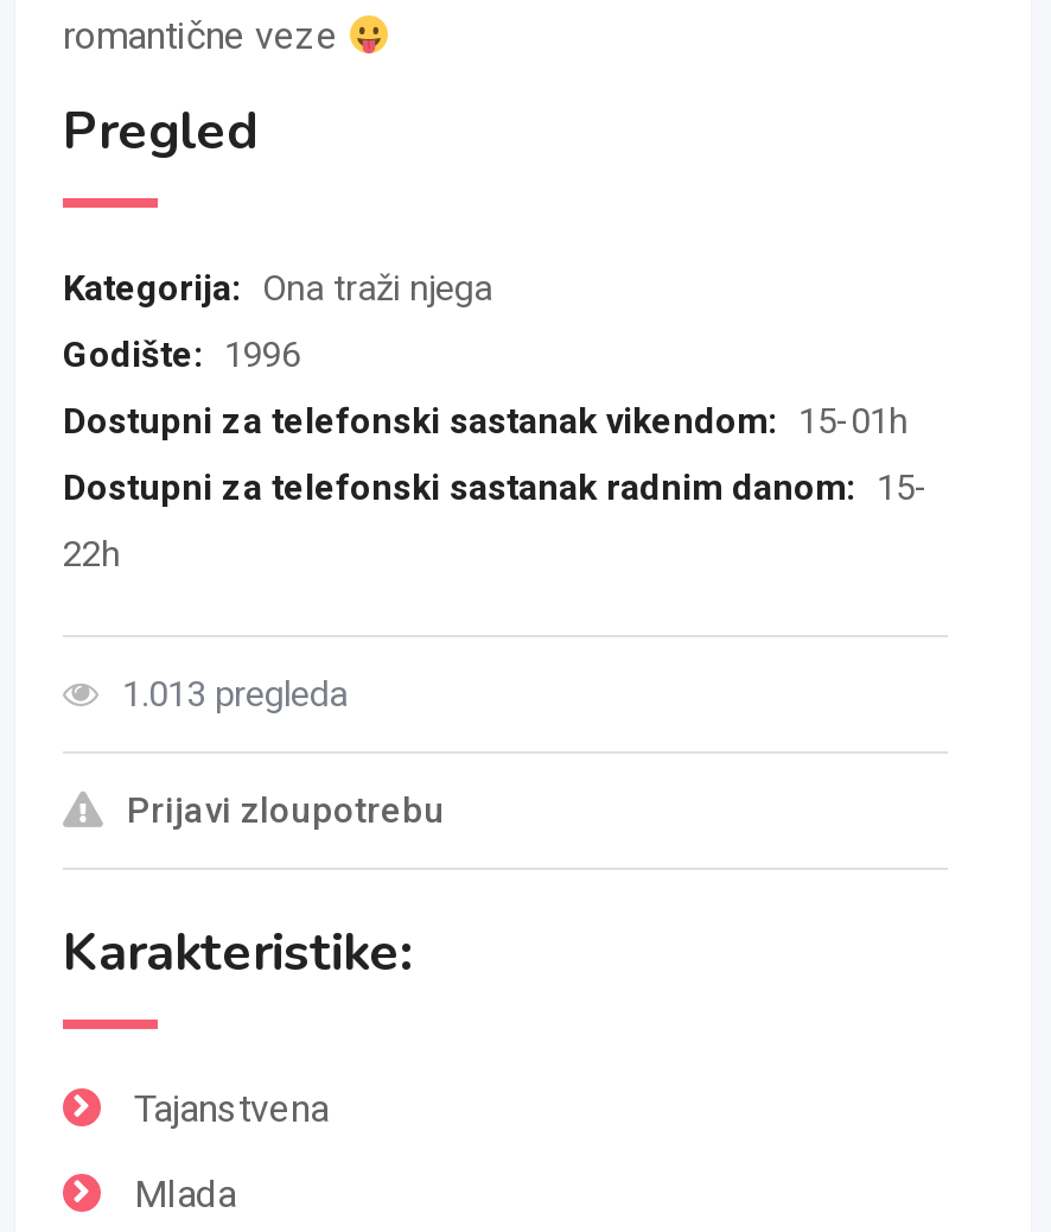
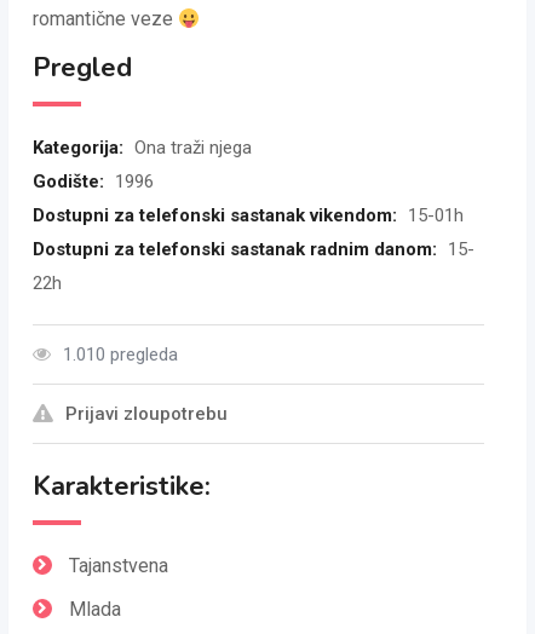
- 1.013 pregleda
+ 1.010 pregleda
